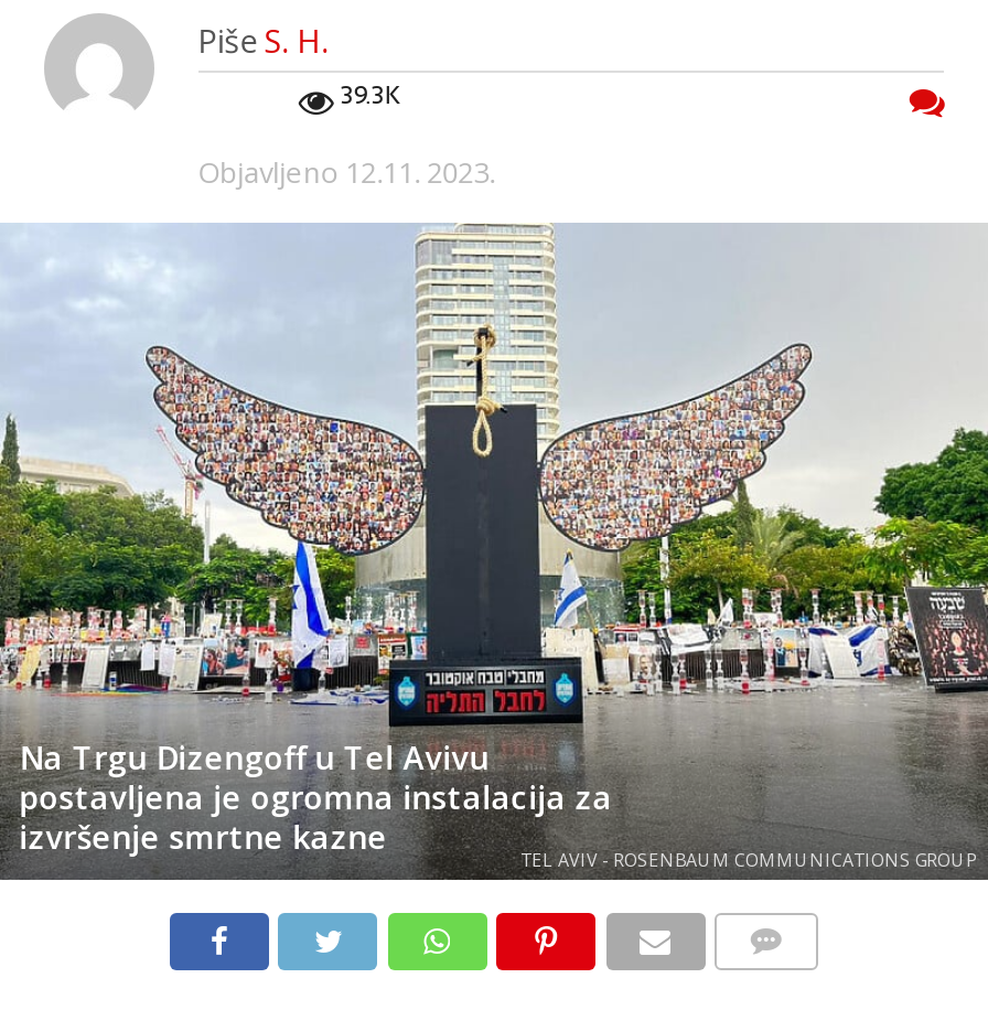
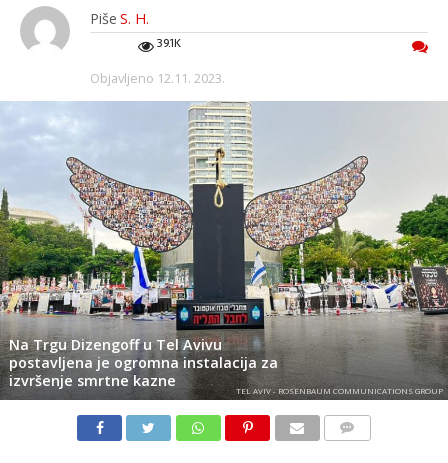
- 39.3K
+ 39.1K
